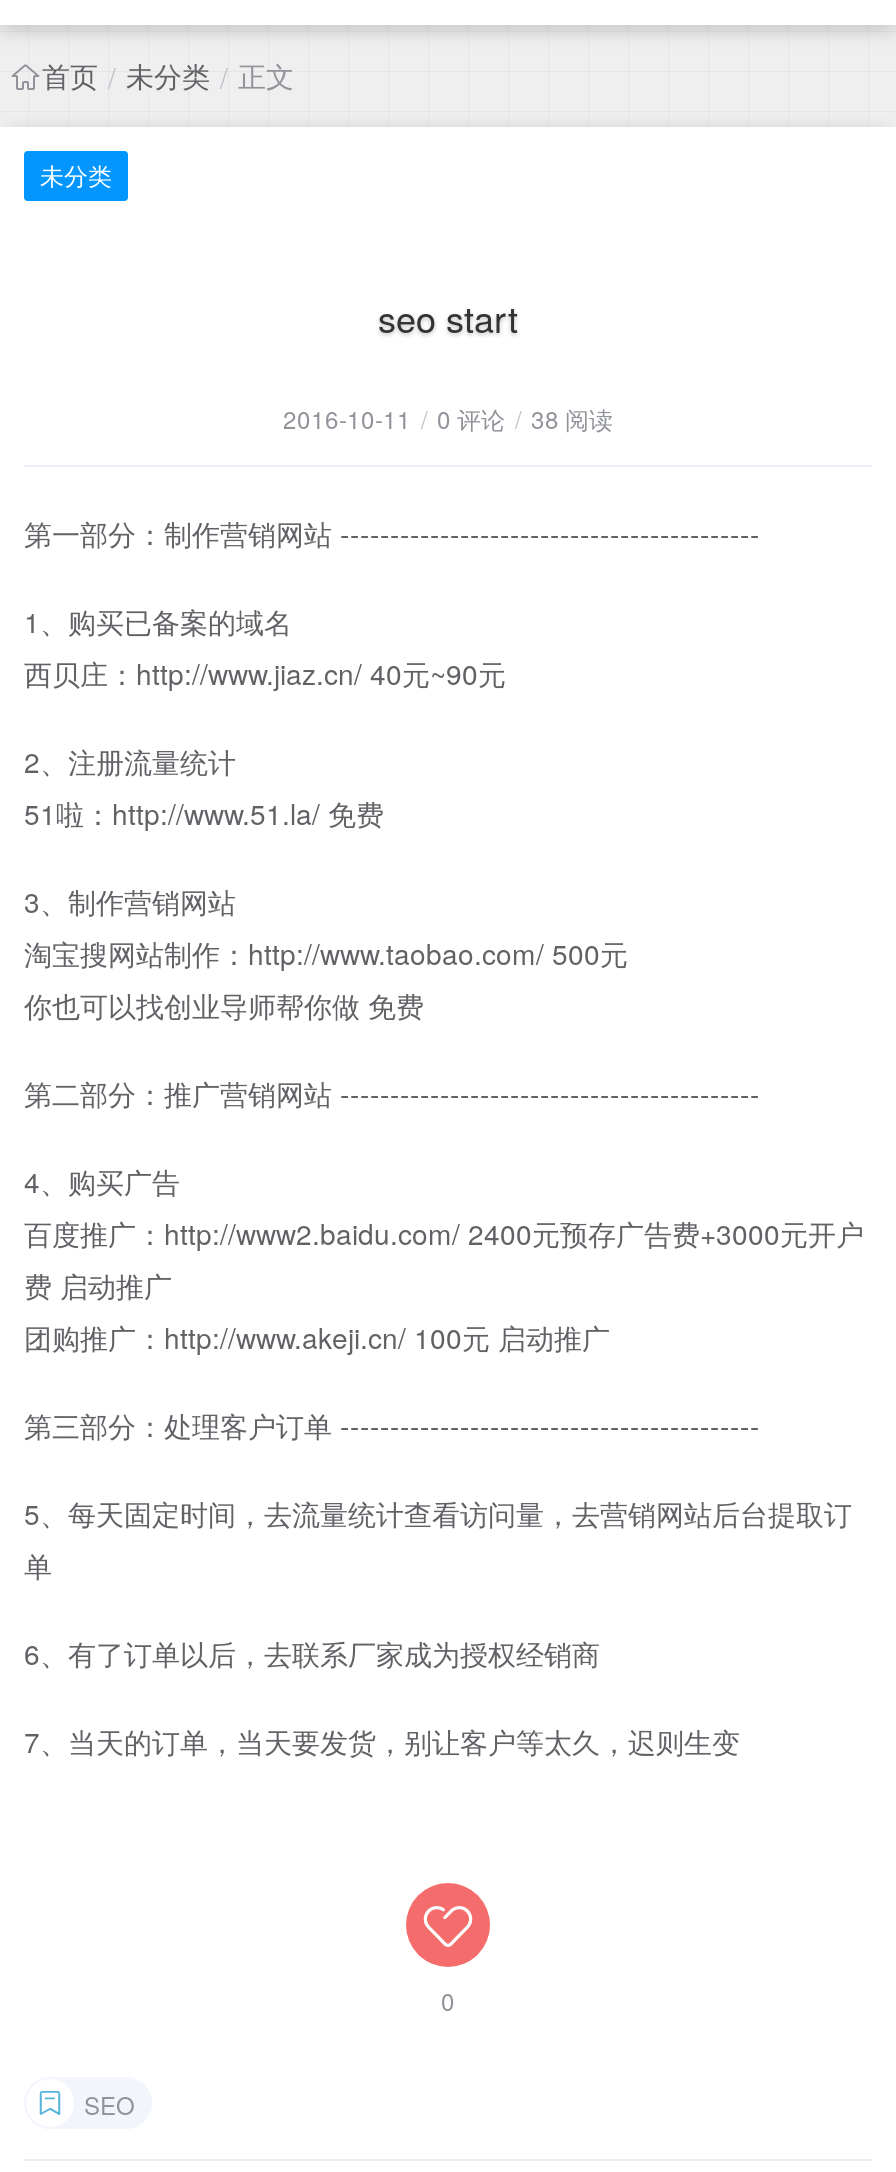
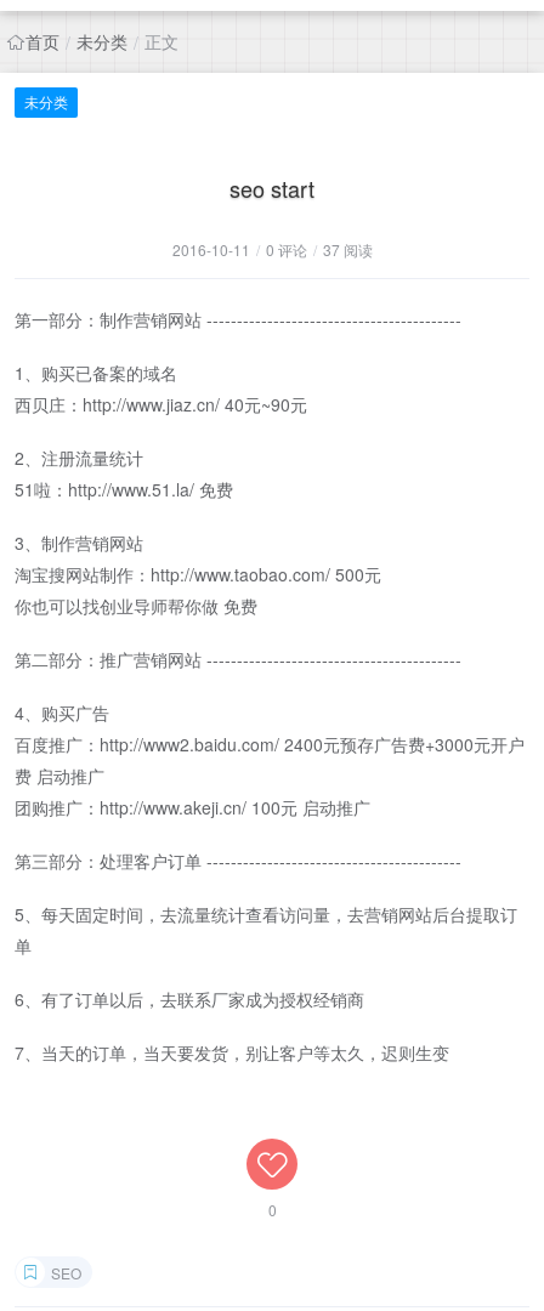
- 2016-10-11 / 0 评论 / 38 阅读
+ 2016-10-11 / 0 评论 / 37 阅读
